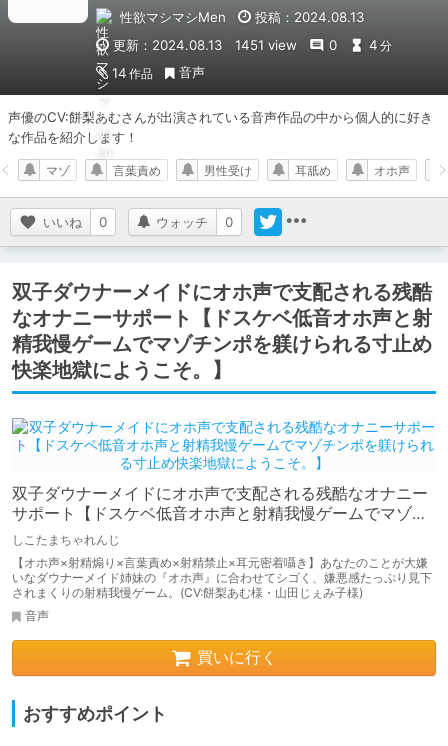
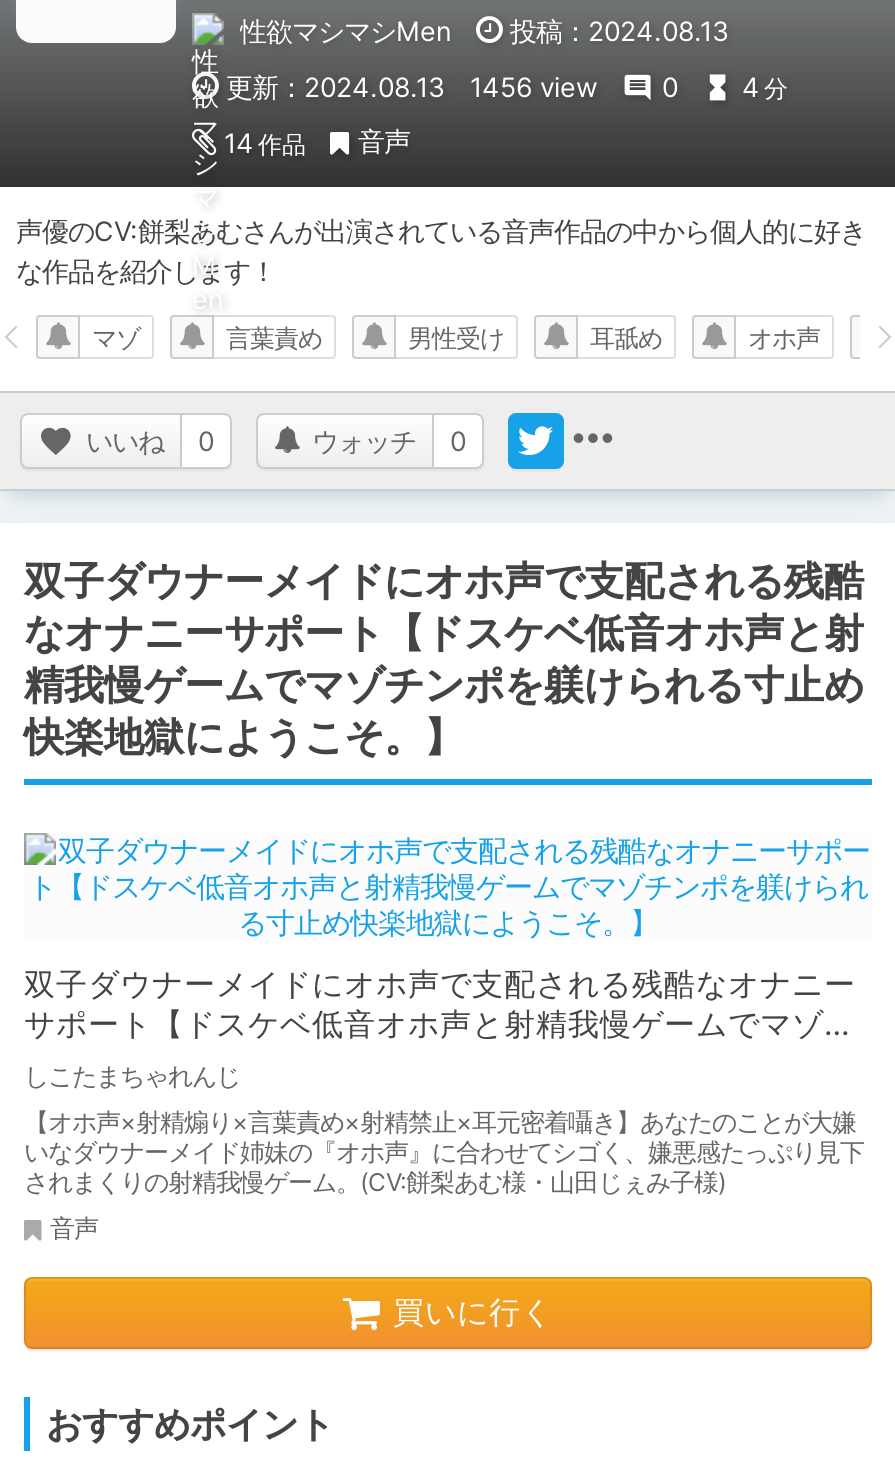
- 更新：2024.08.13 1451 view 0 4 分
+ 更新：2024.08.13 1456 view 0 4 分
